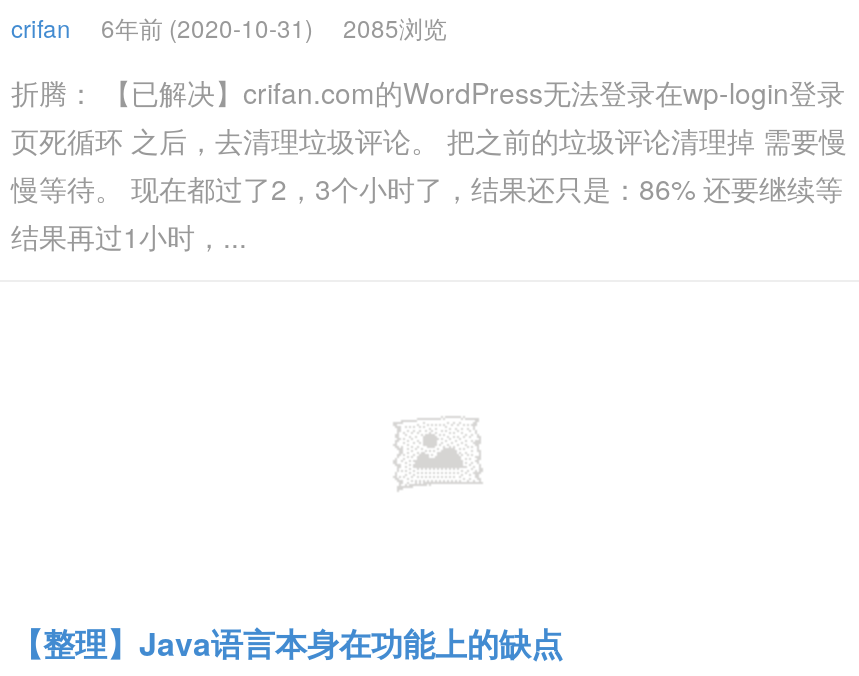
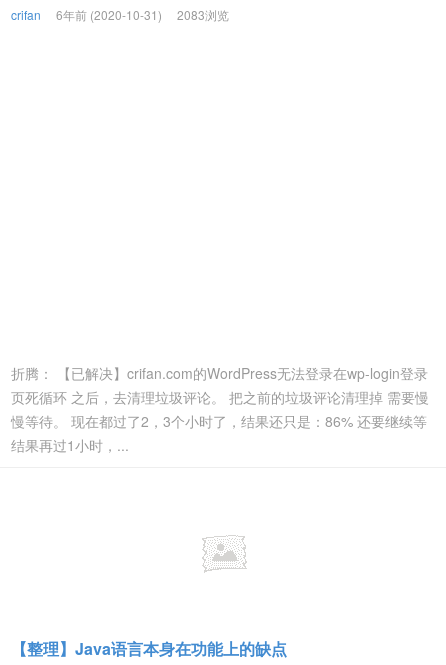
- crifan 6年前 (2020-10-31) 2085浏览
+ crifan 6年前 (2020-10-31) 2083浏览
